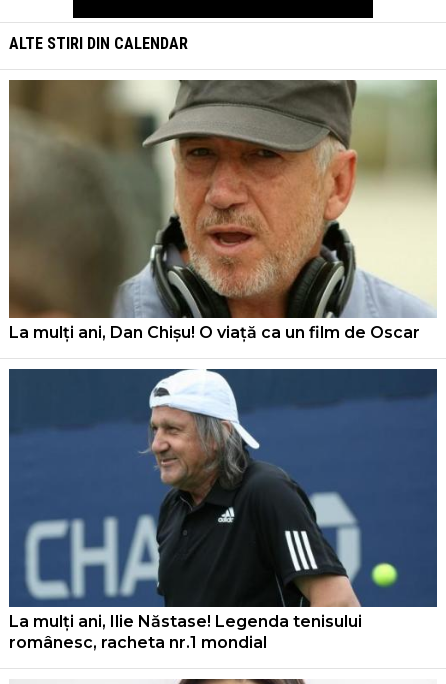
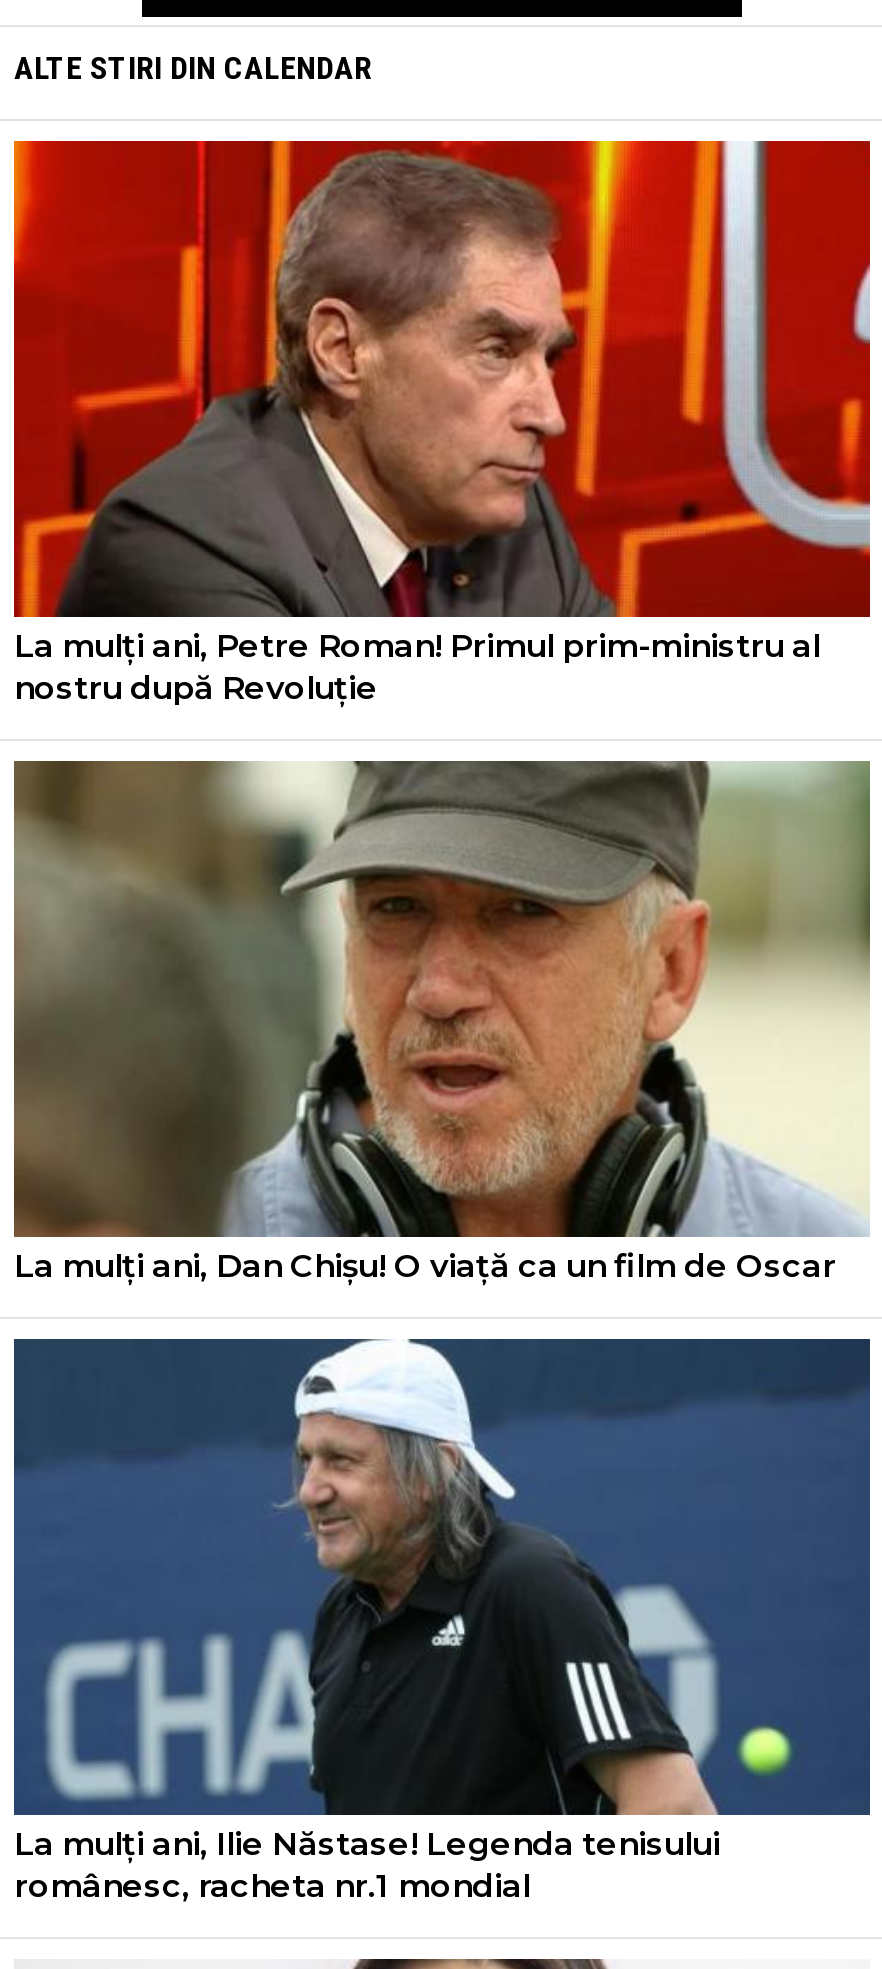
+ [image]
+ La mulți ani, Petre Roman! Primul prim-ministru al
+ nostru după Revoluție
